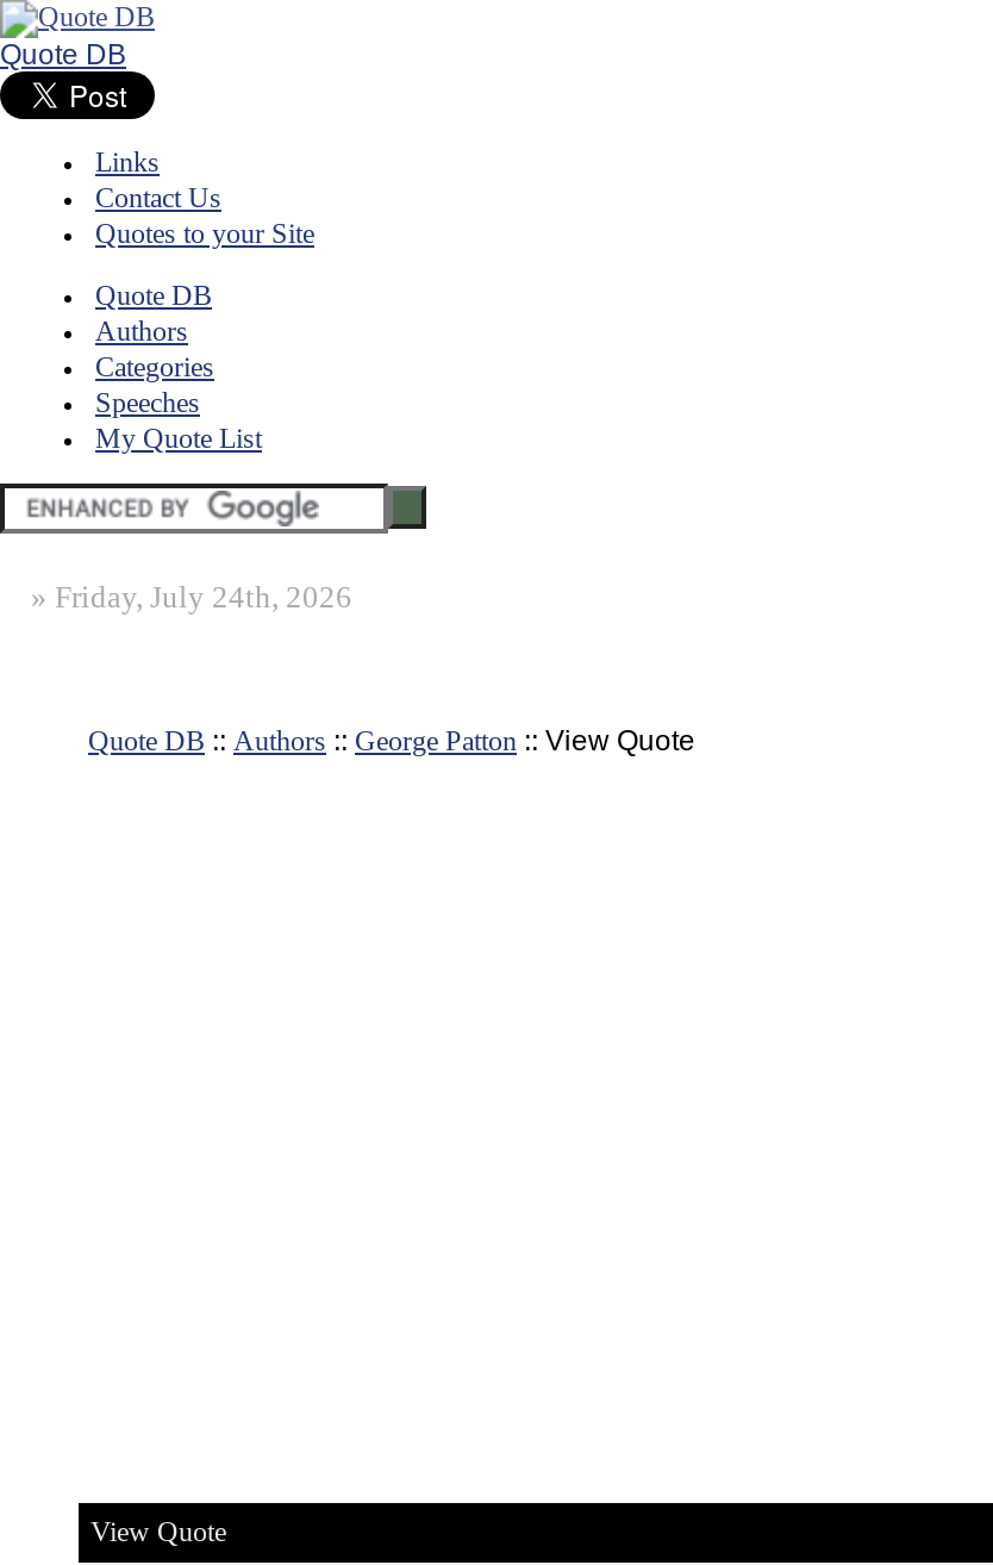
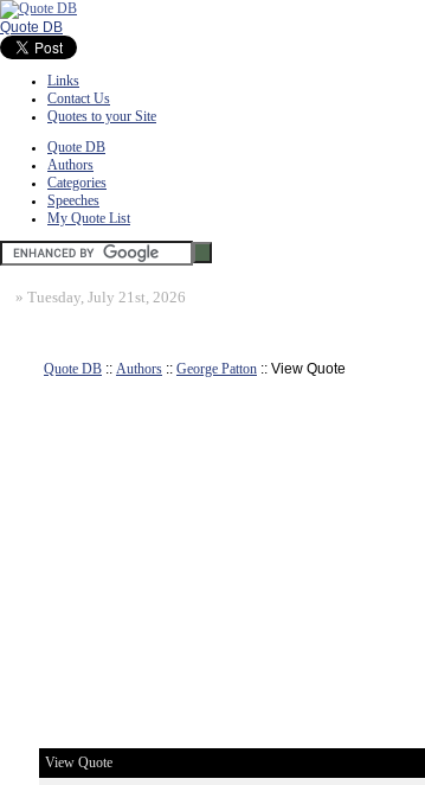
- » Friday, July 24th, 2026
+ » Tuesday, July 21st, 2026
